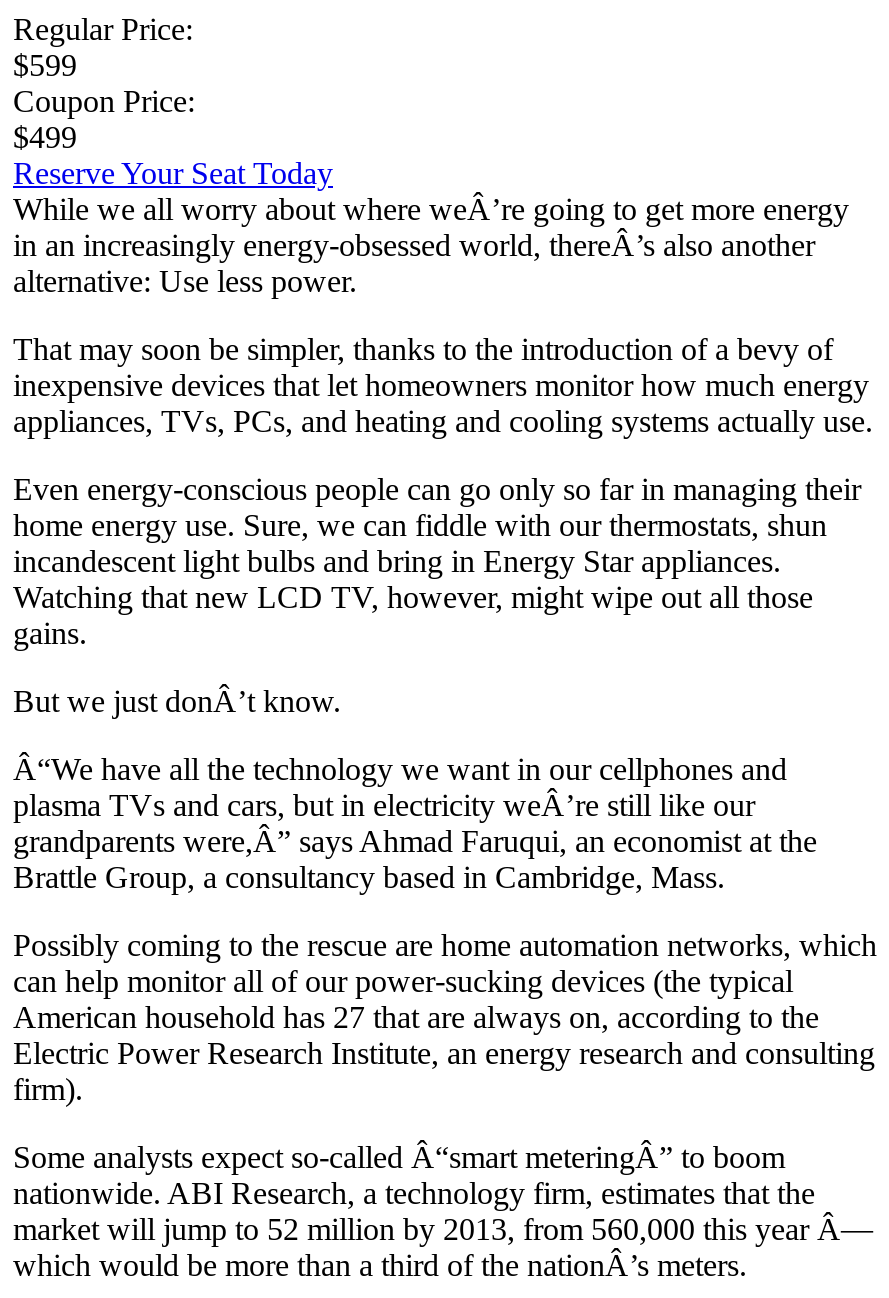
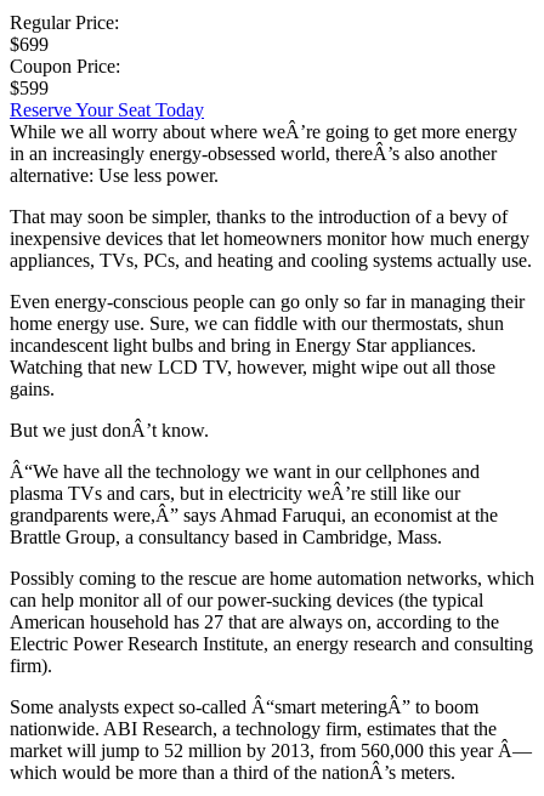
- $599
+ $699

- $499
+ $599
